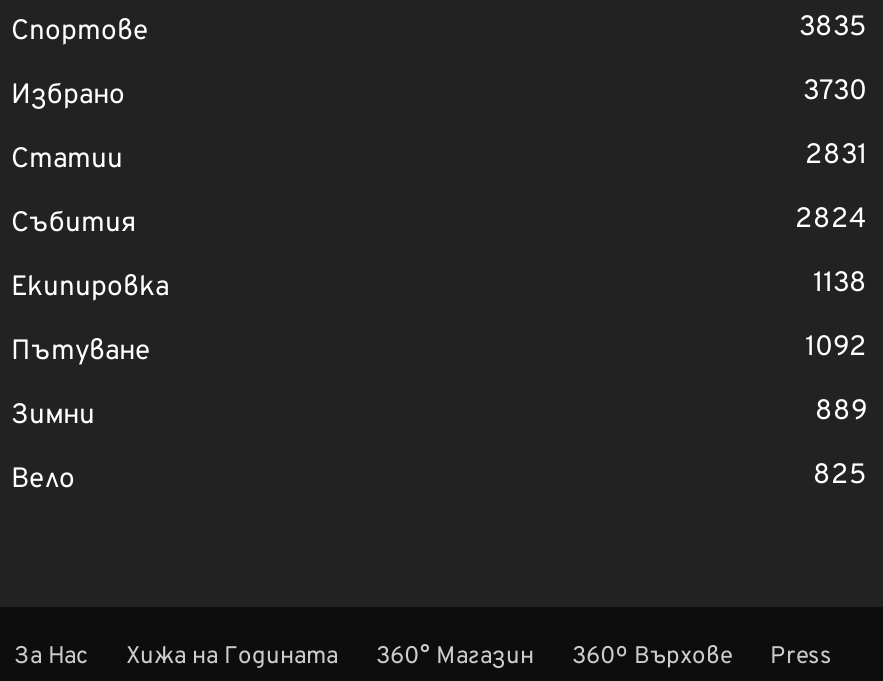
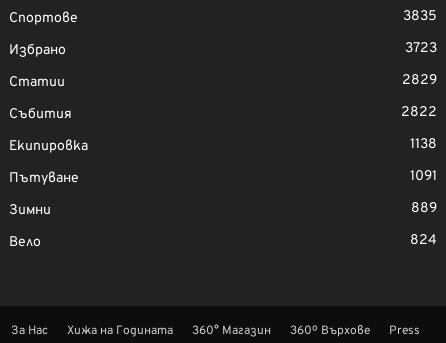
- 3730
+ 3723

- 2831
+ 2829

- 2824
+ 2822

- 1092
+ 1091

- 825
+ 824
